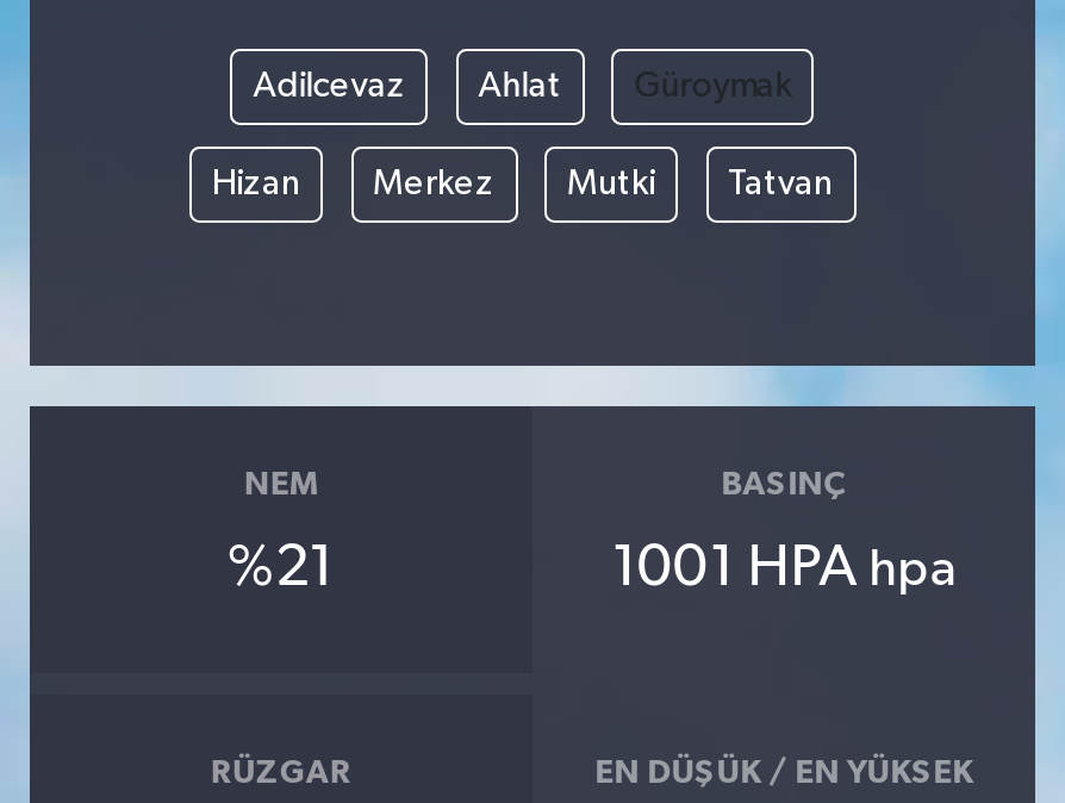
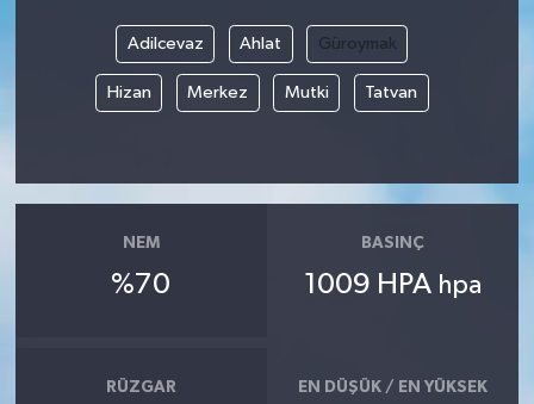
- %21
+ %70

- 1001 HPA hpa
+ 1009 HPA hpa
